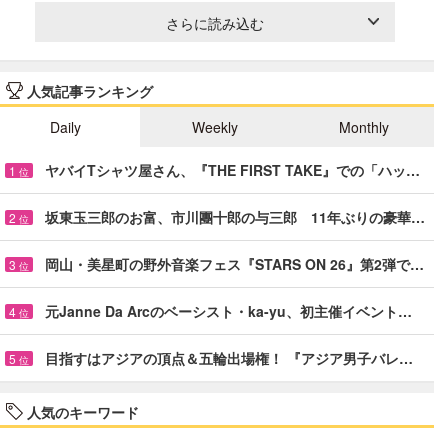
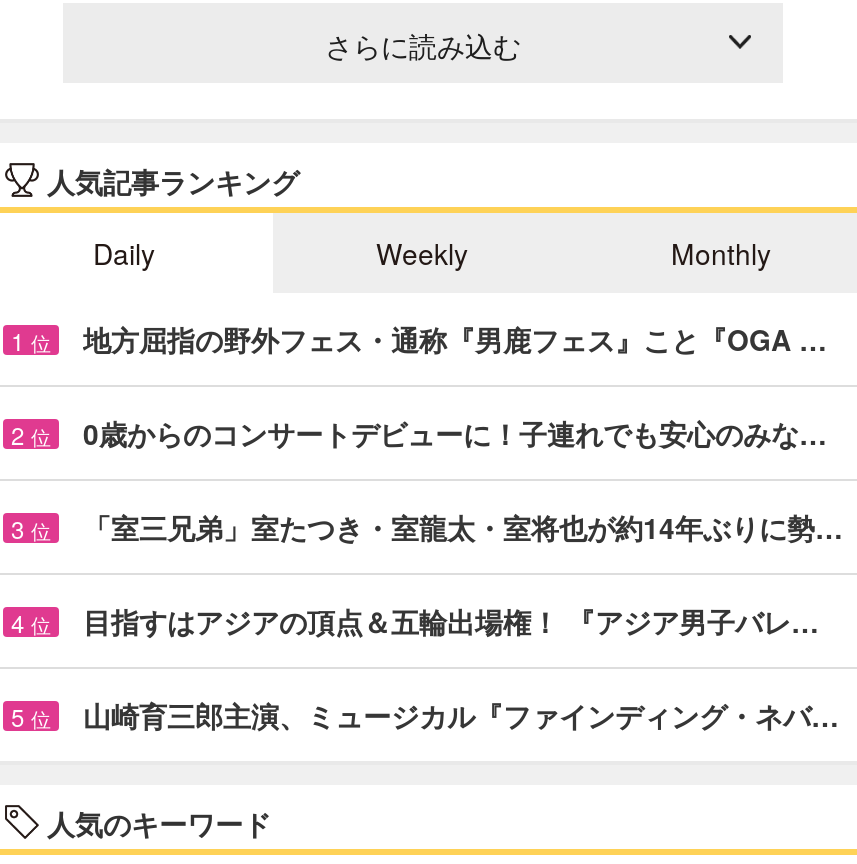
- ヤバイTシャツ屋さん、『THE FIRST TAKE』での「ハッ…
+ 地方屈指の野外フェス・通称『男鹿フェス』こと『OGA …

- 坂東玉三郎のお富、市川團十郎の与三郎 11年ぶりの豪華…
+ 0歳からのコンサートデビューに！子連れでも安心のみな…

- 岡山・美星町の野外音楽フェス『STARS ON 26』第2弾で…
+ 「室三兄弟」室たつき・室龍太・室将也が約14年ぶりに勢…

- 元Janne Da Arcのベーシスト・ka-yu、初主催イベント…

+ 山崎育三郎主演、ミュージカル『ファインディング・ネバ…

moved up: 目指すはアジアの頂点＆五輪出場権！ 『アジア男子バレ…
